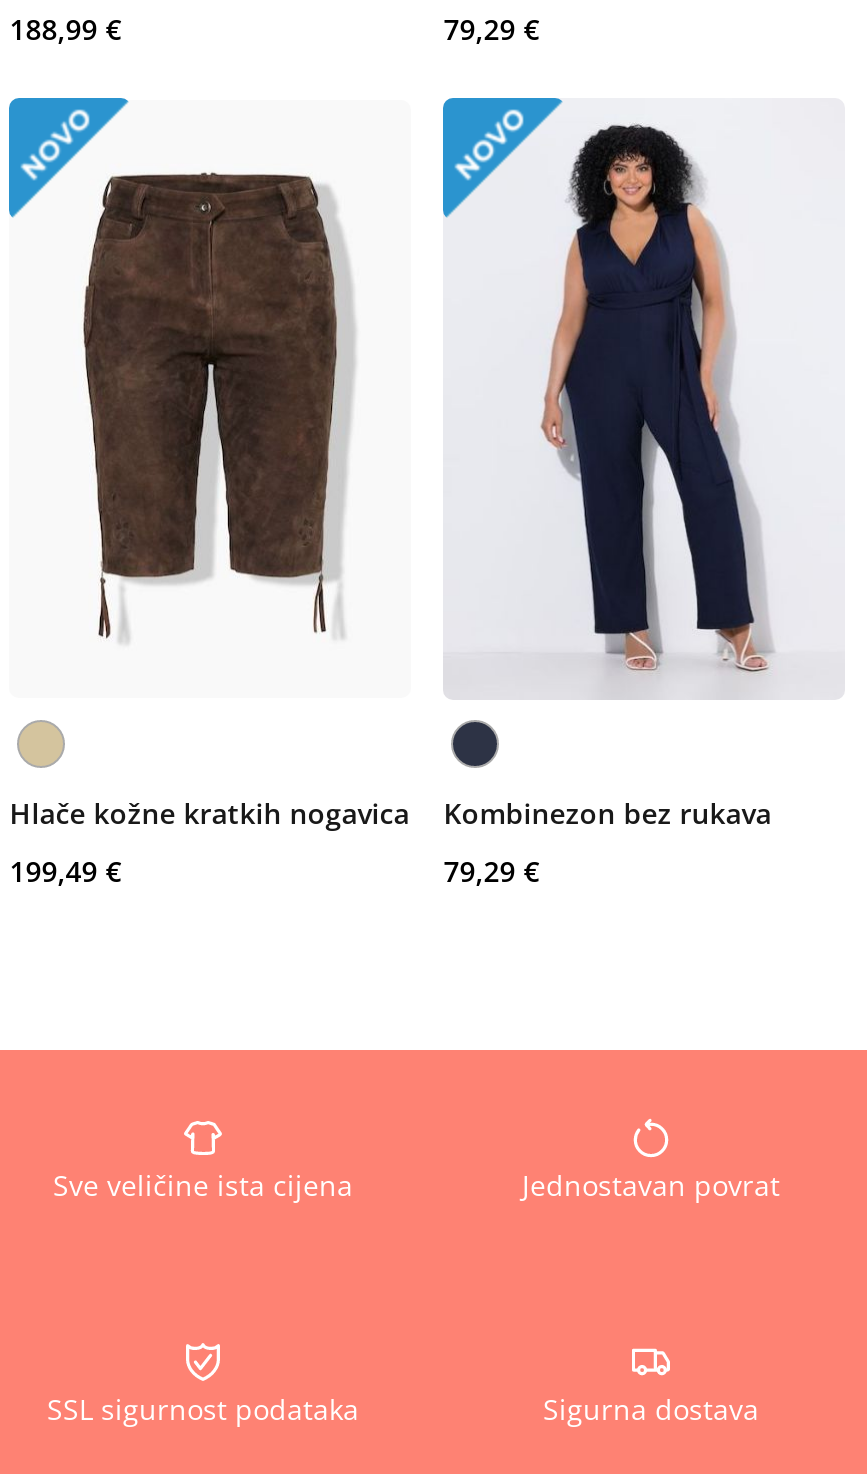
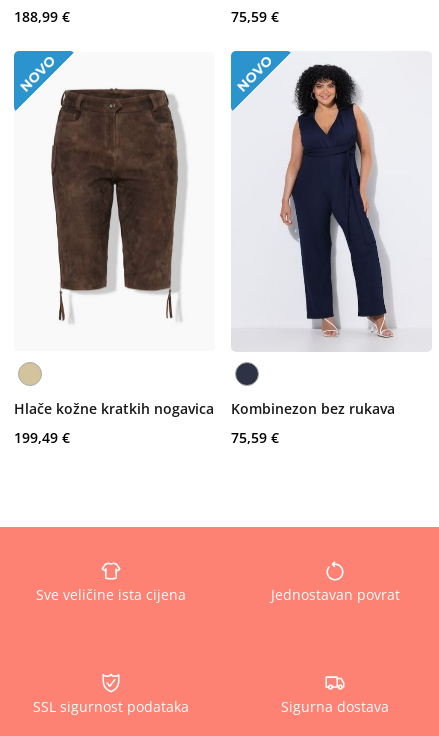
- 79,29 €
+ 75,59 €

- 79,29 €
+ 75,59 €
